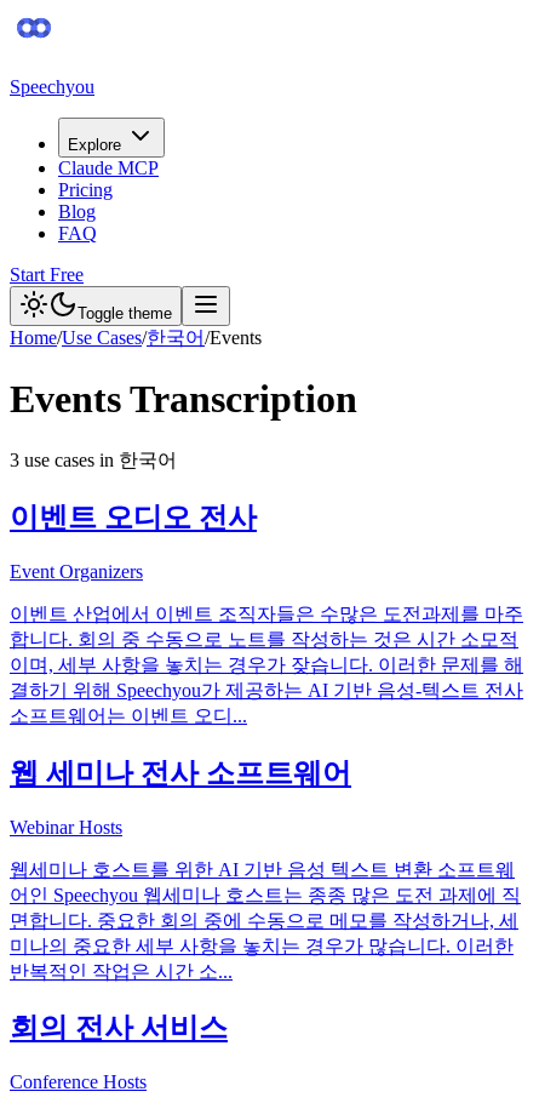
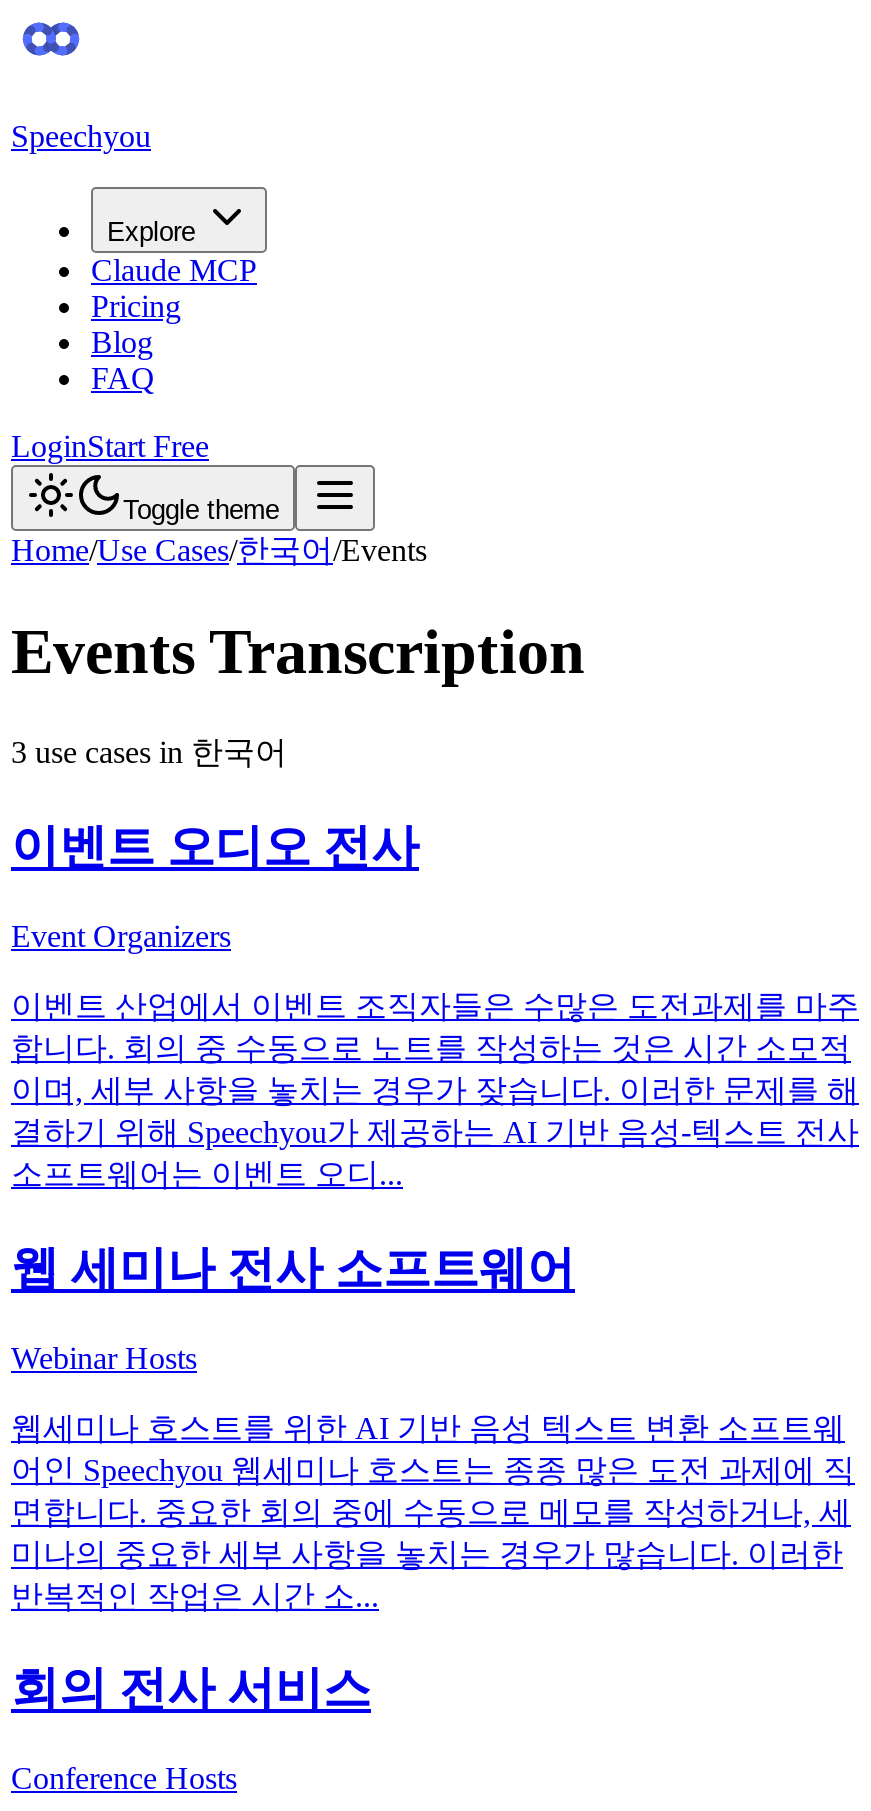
- Start Free
+ LoginStart Free
